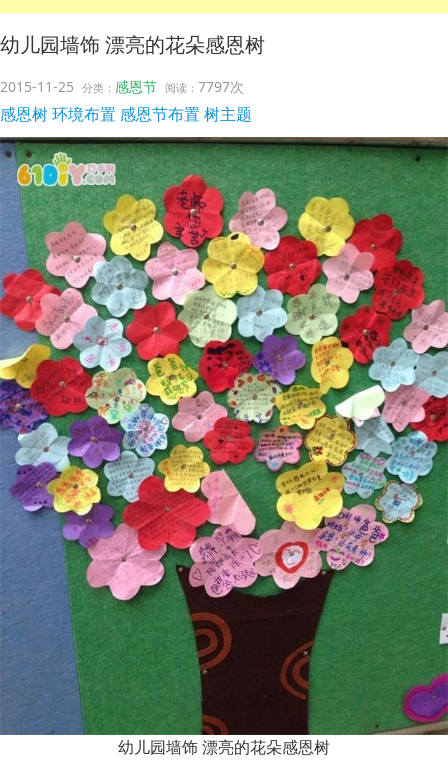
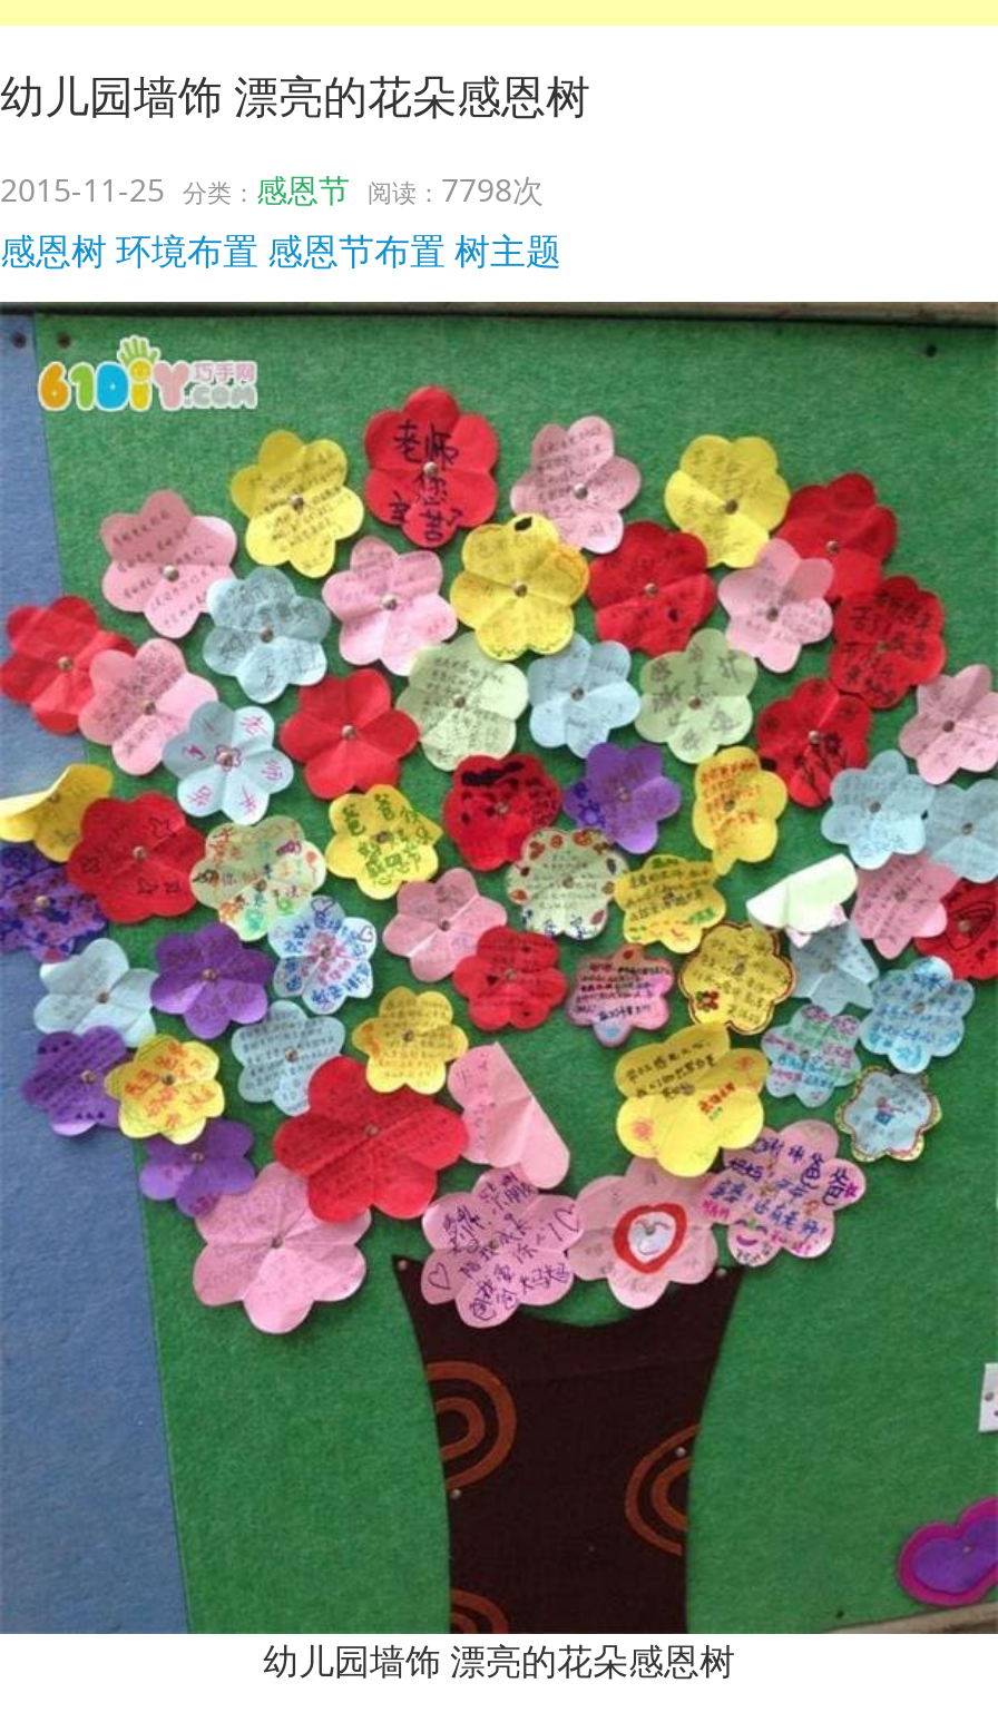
- 2015-11-25分类：感恩节 阅读：7797次
+ 2015-11-25分类：感恩节 阅读：7798次
